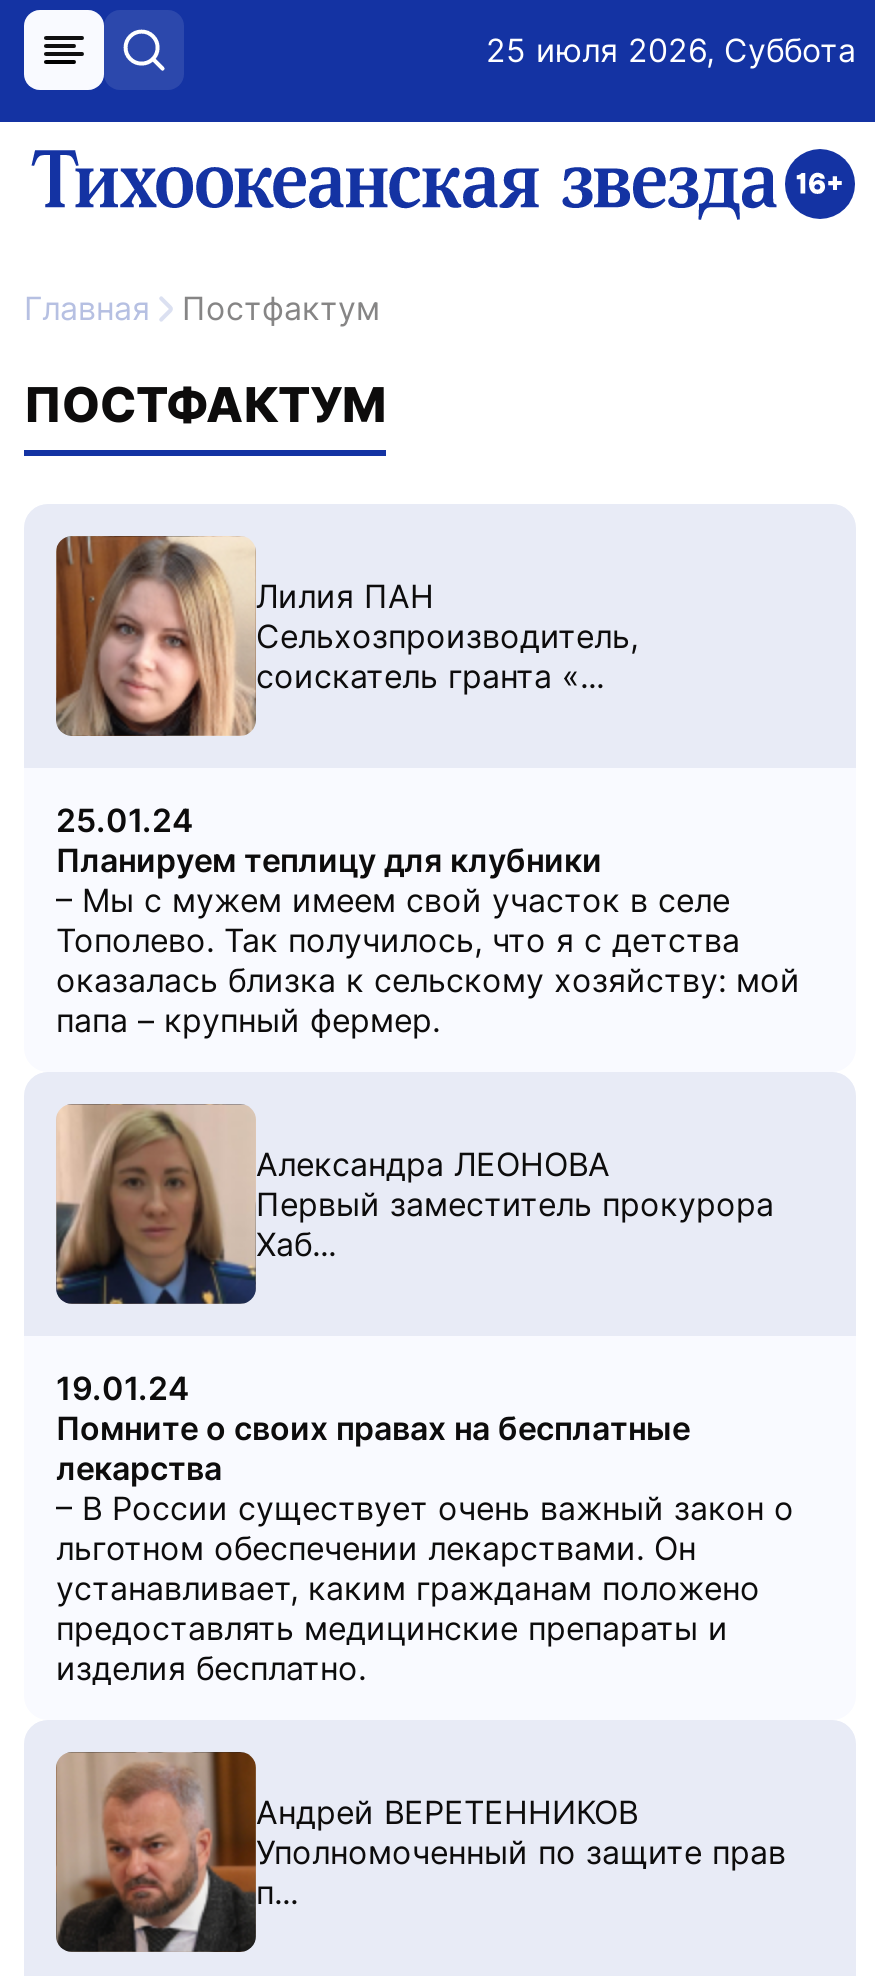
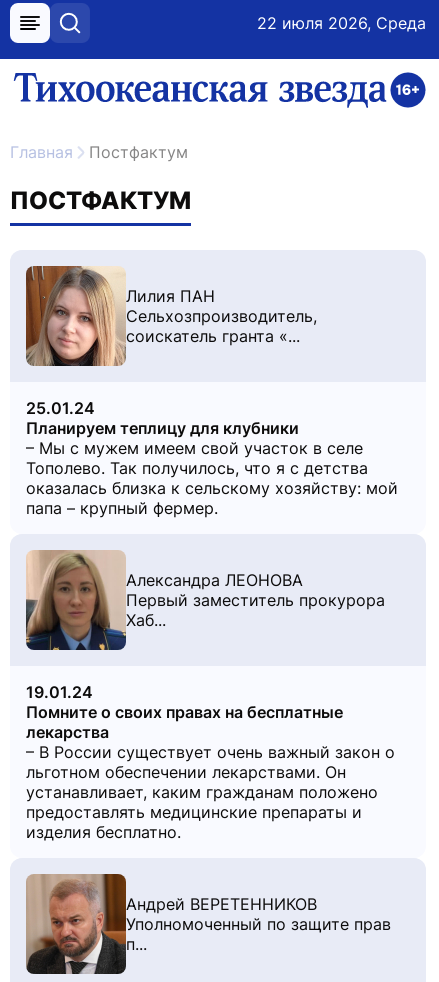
- 25 июля 2026, Суббота
+ 22 июля 2026, Среда
